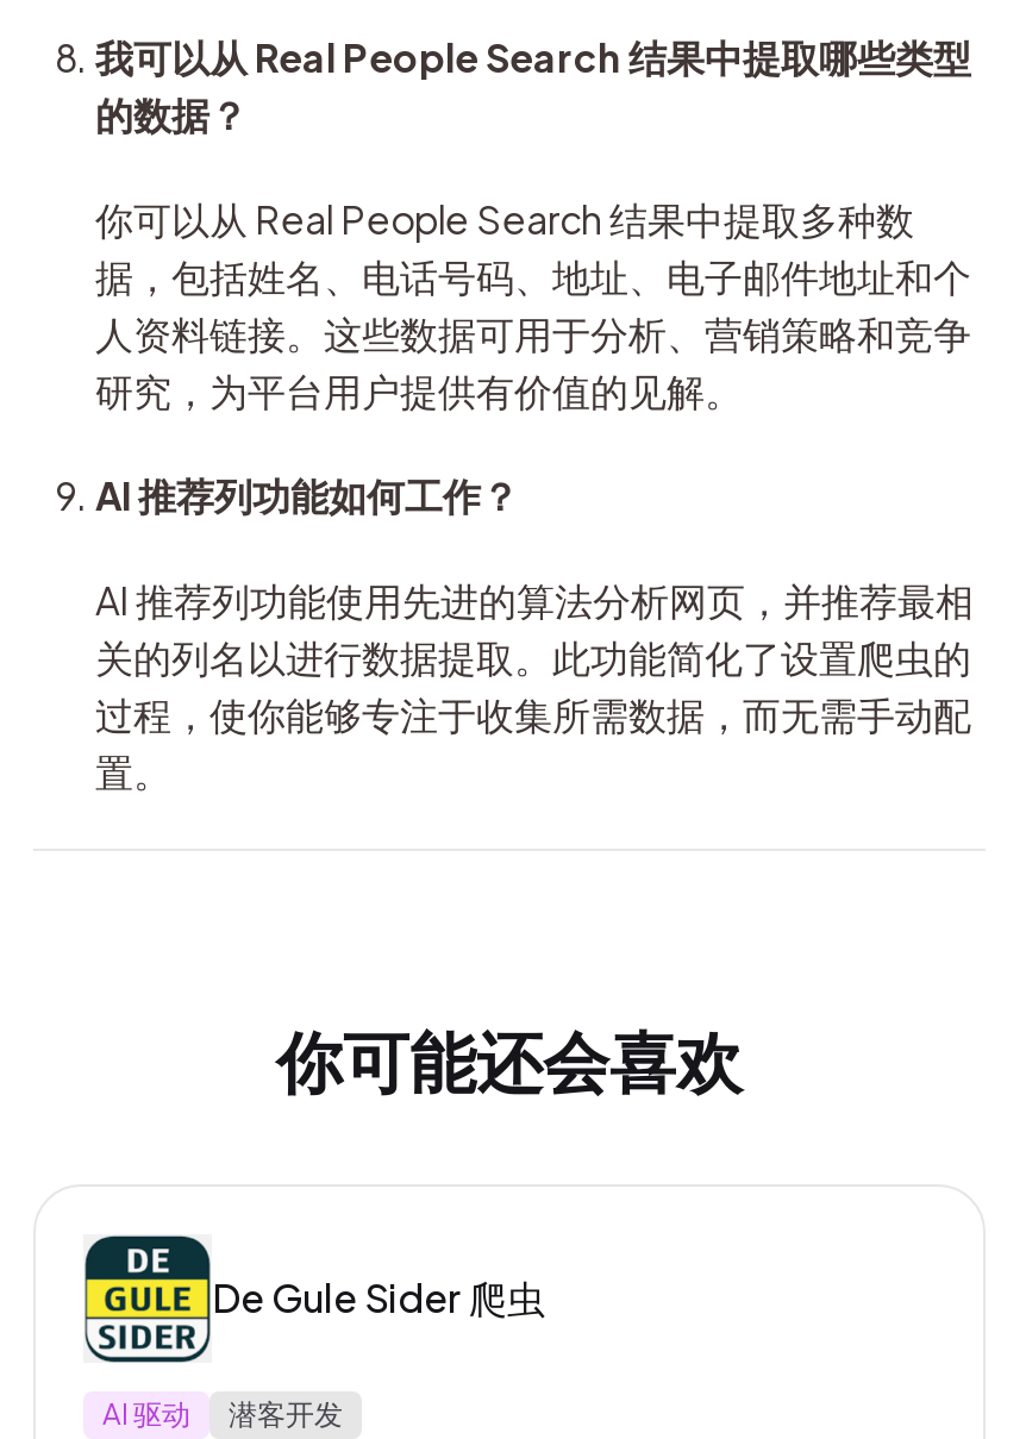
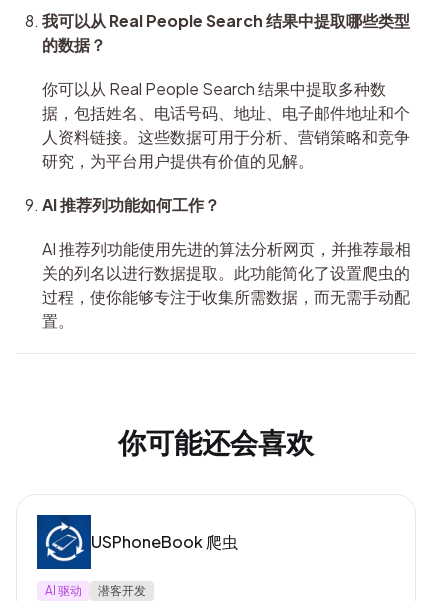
- [image]
- De Gule Sider 爬虫
+ [image]
+ USPhoneBook 爬虫
